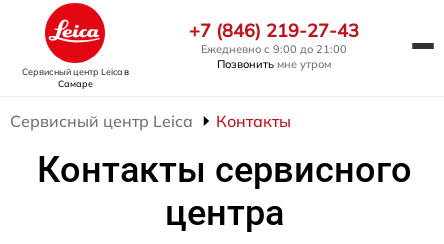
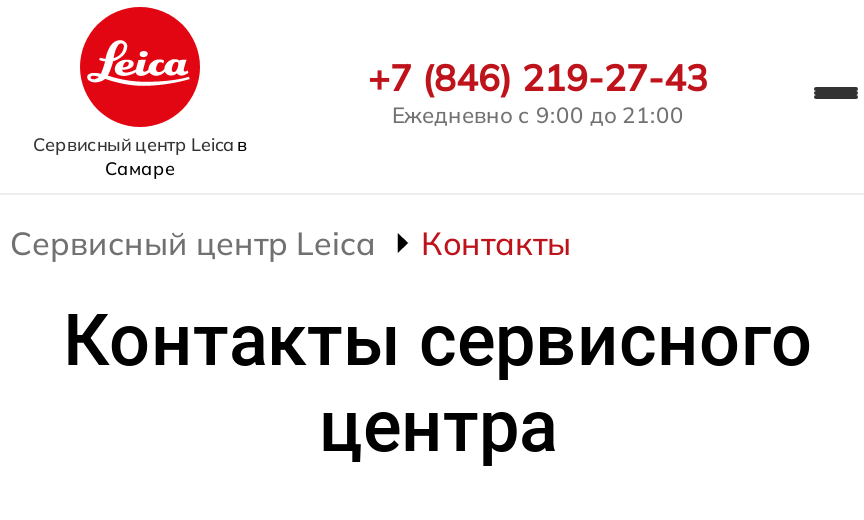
- Позвонить мне утром
